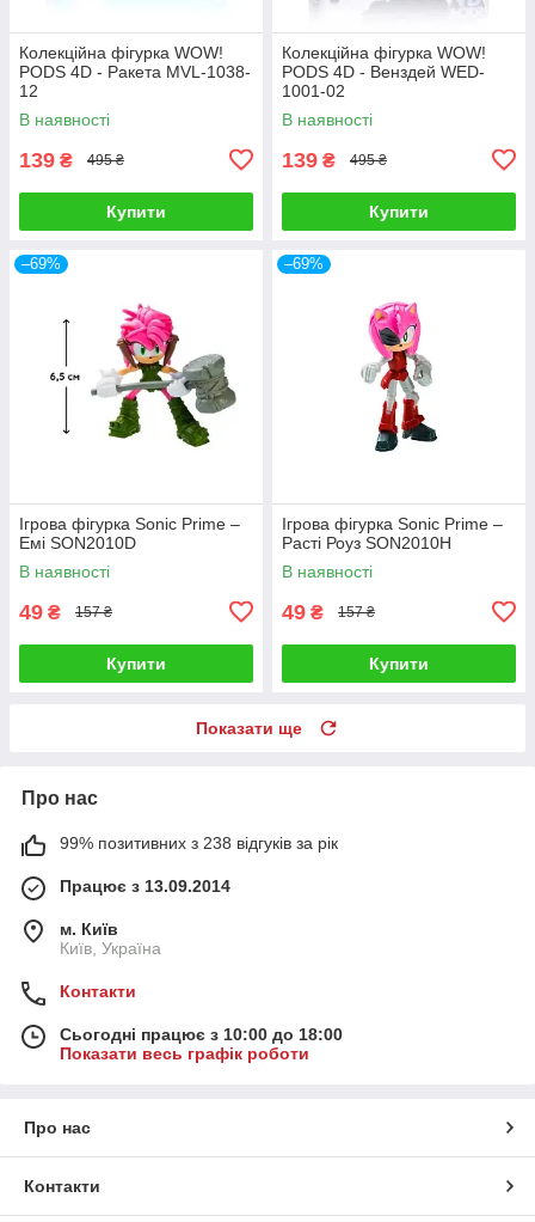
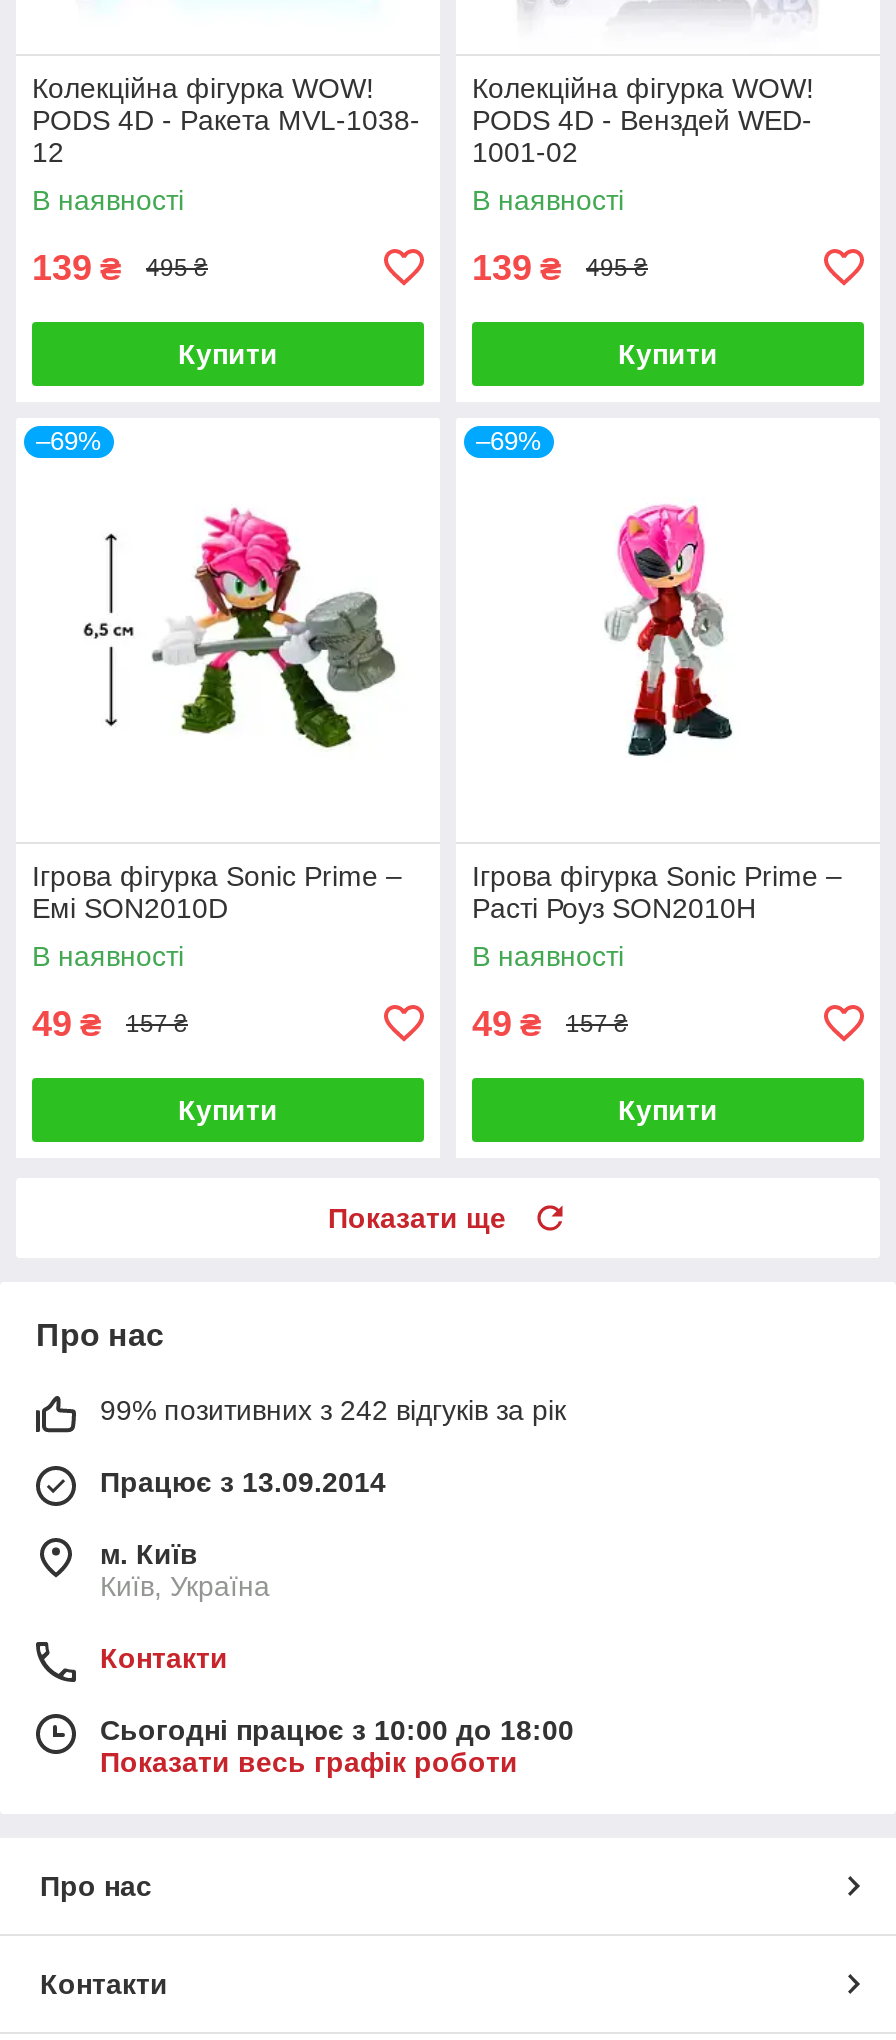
- 99% позитивних з 238 відгуків за рік
+ 99% позитивних з 242 відгуків за рік
